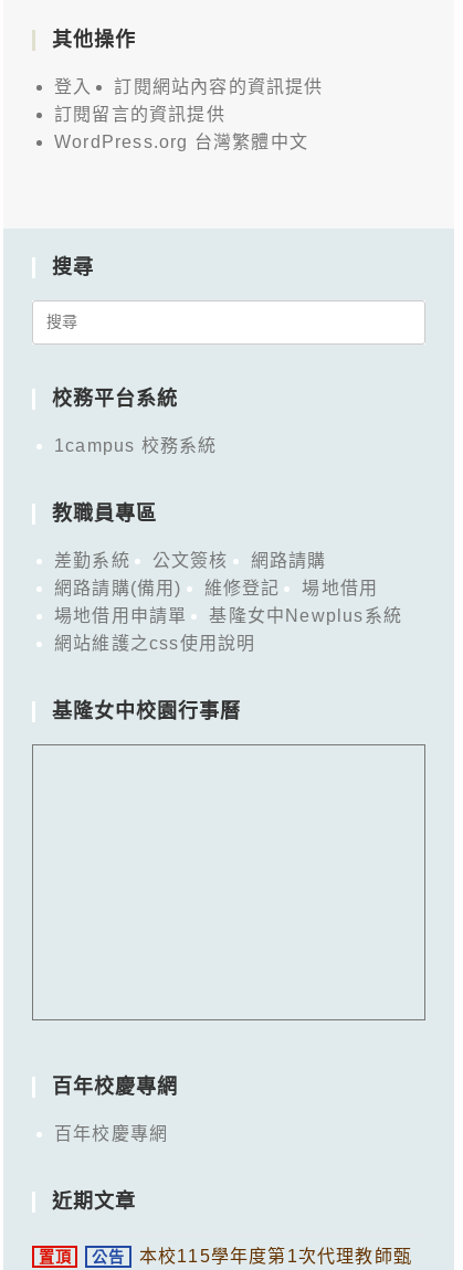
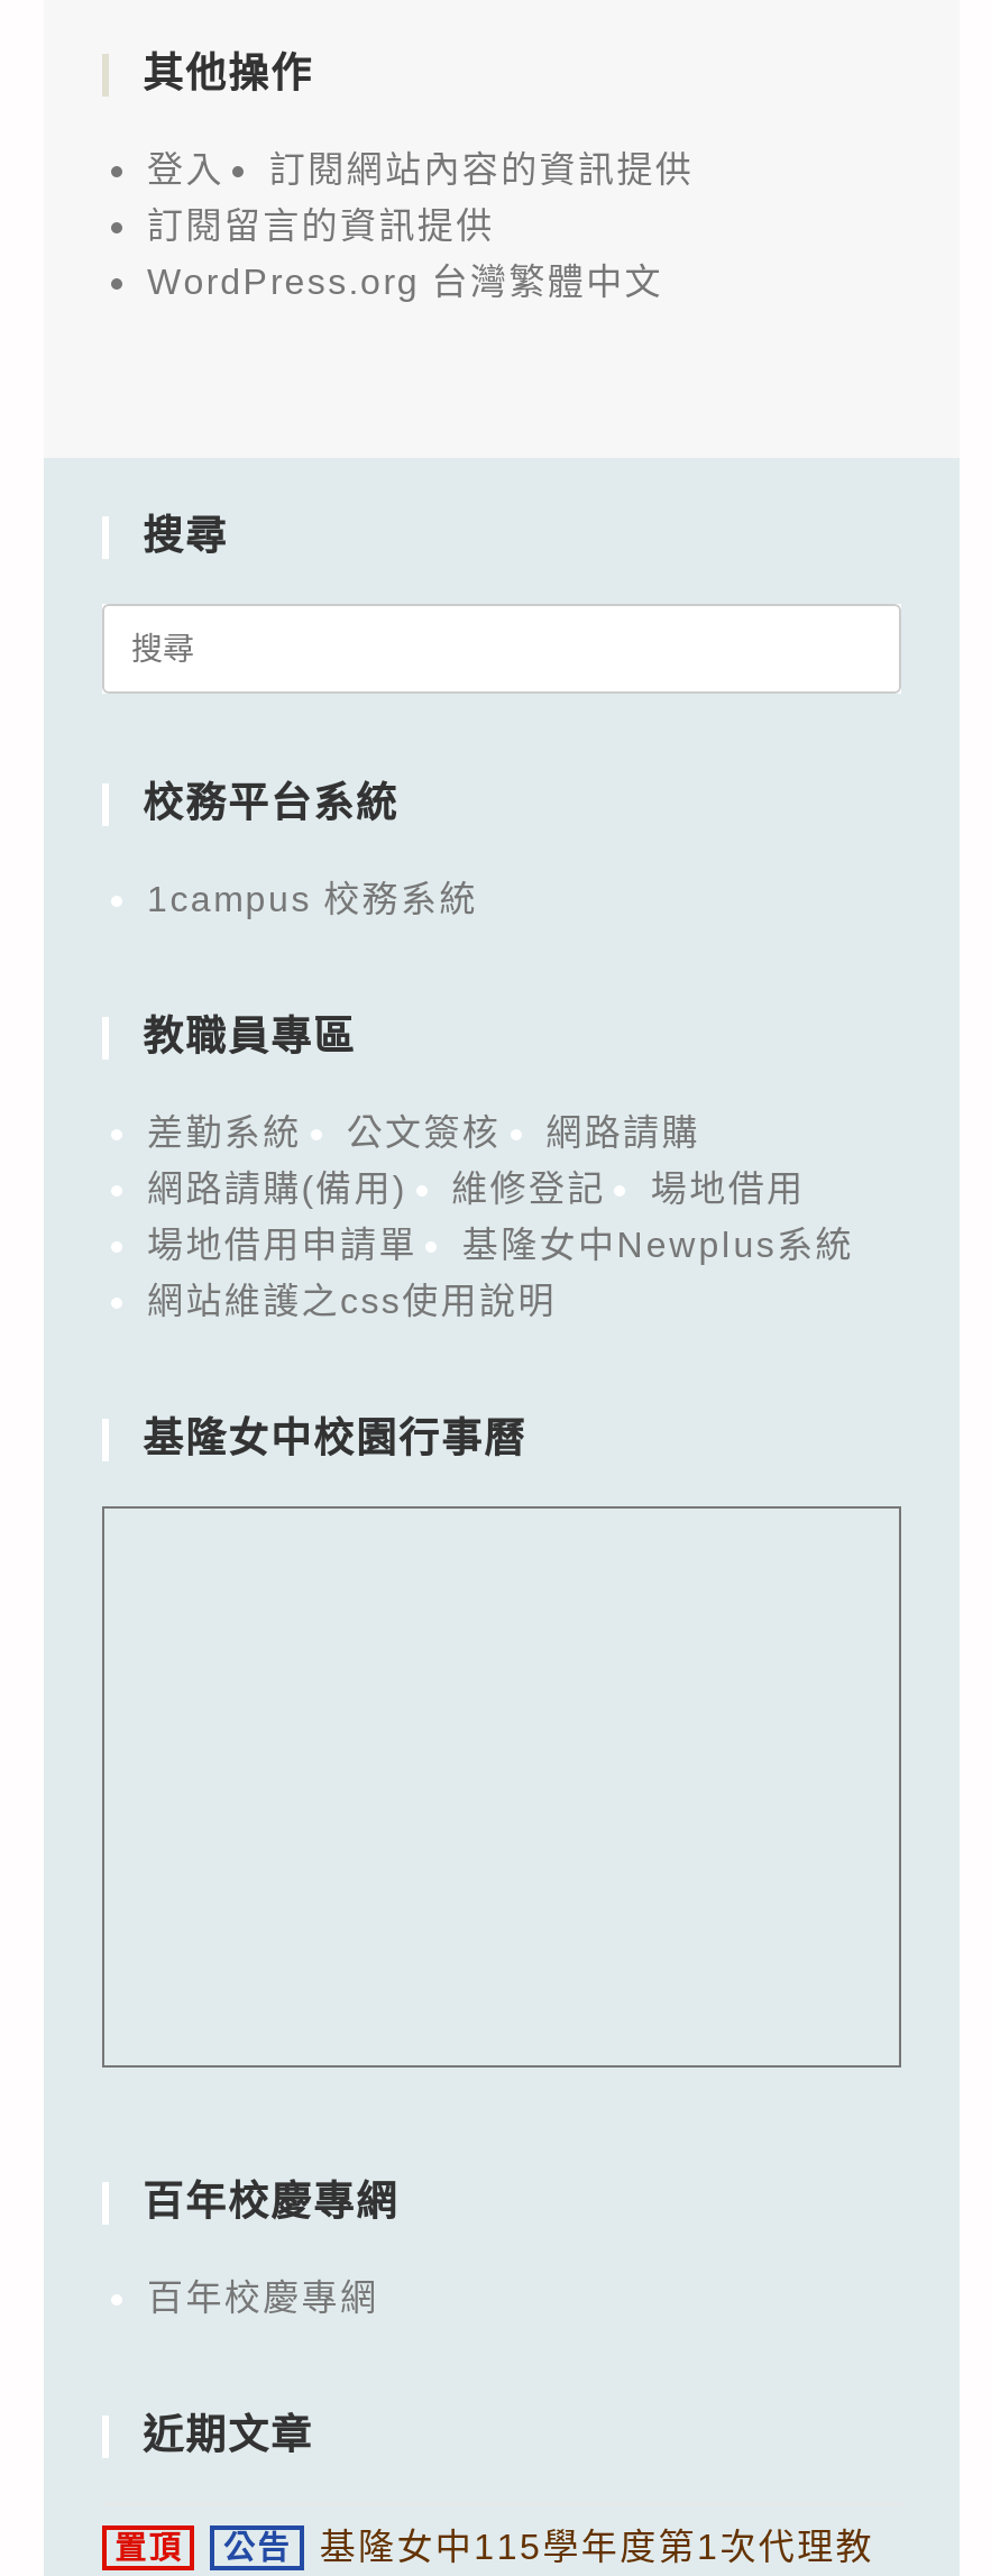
- 本校115學年度第1次代理教師甄
+ 基隆女中115學年度第1次代理教
